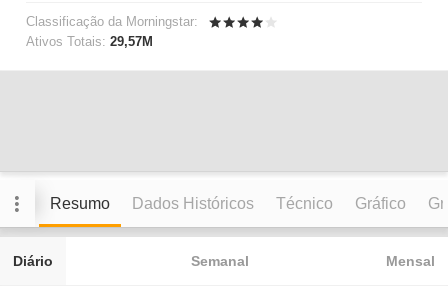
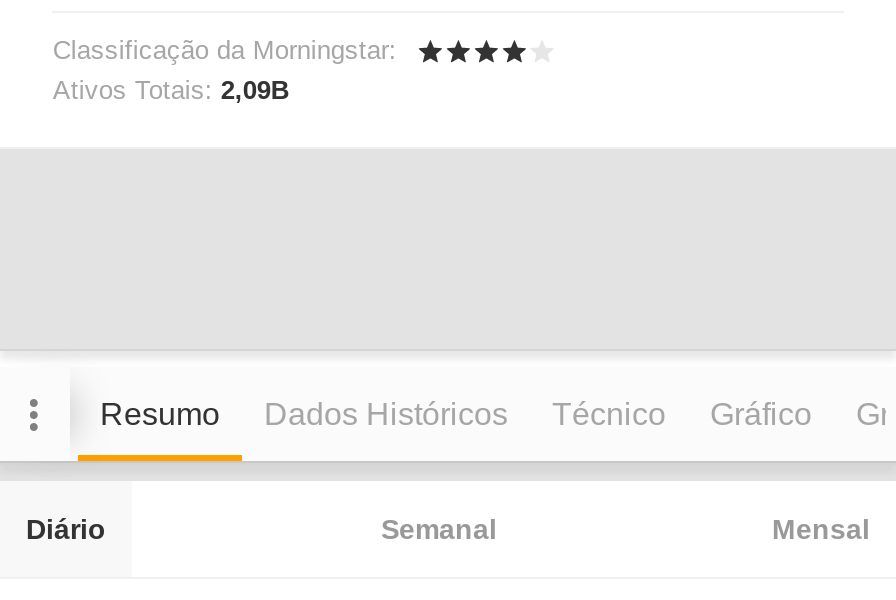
- Ativos Totais: 29,57M
+ Ativos Totais: 2,09B
